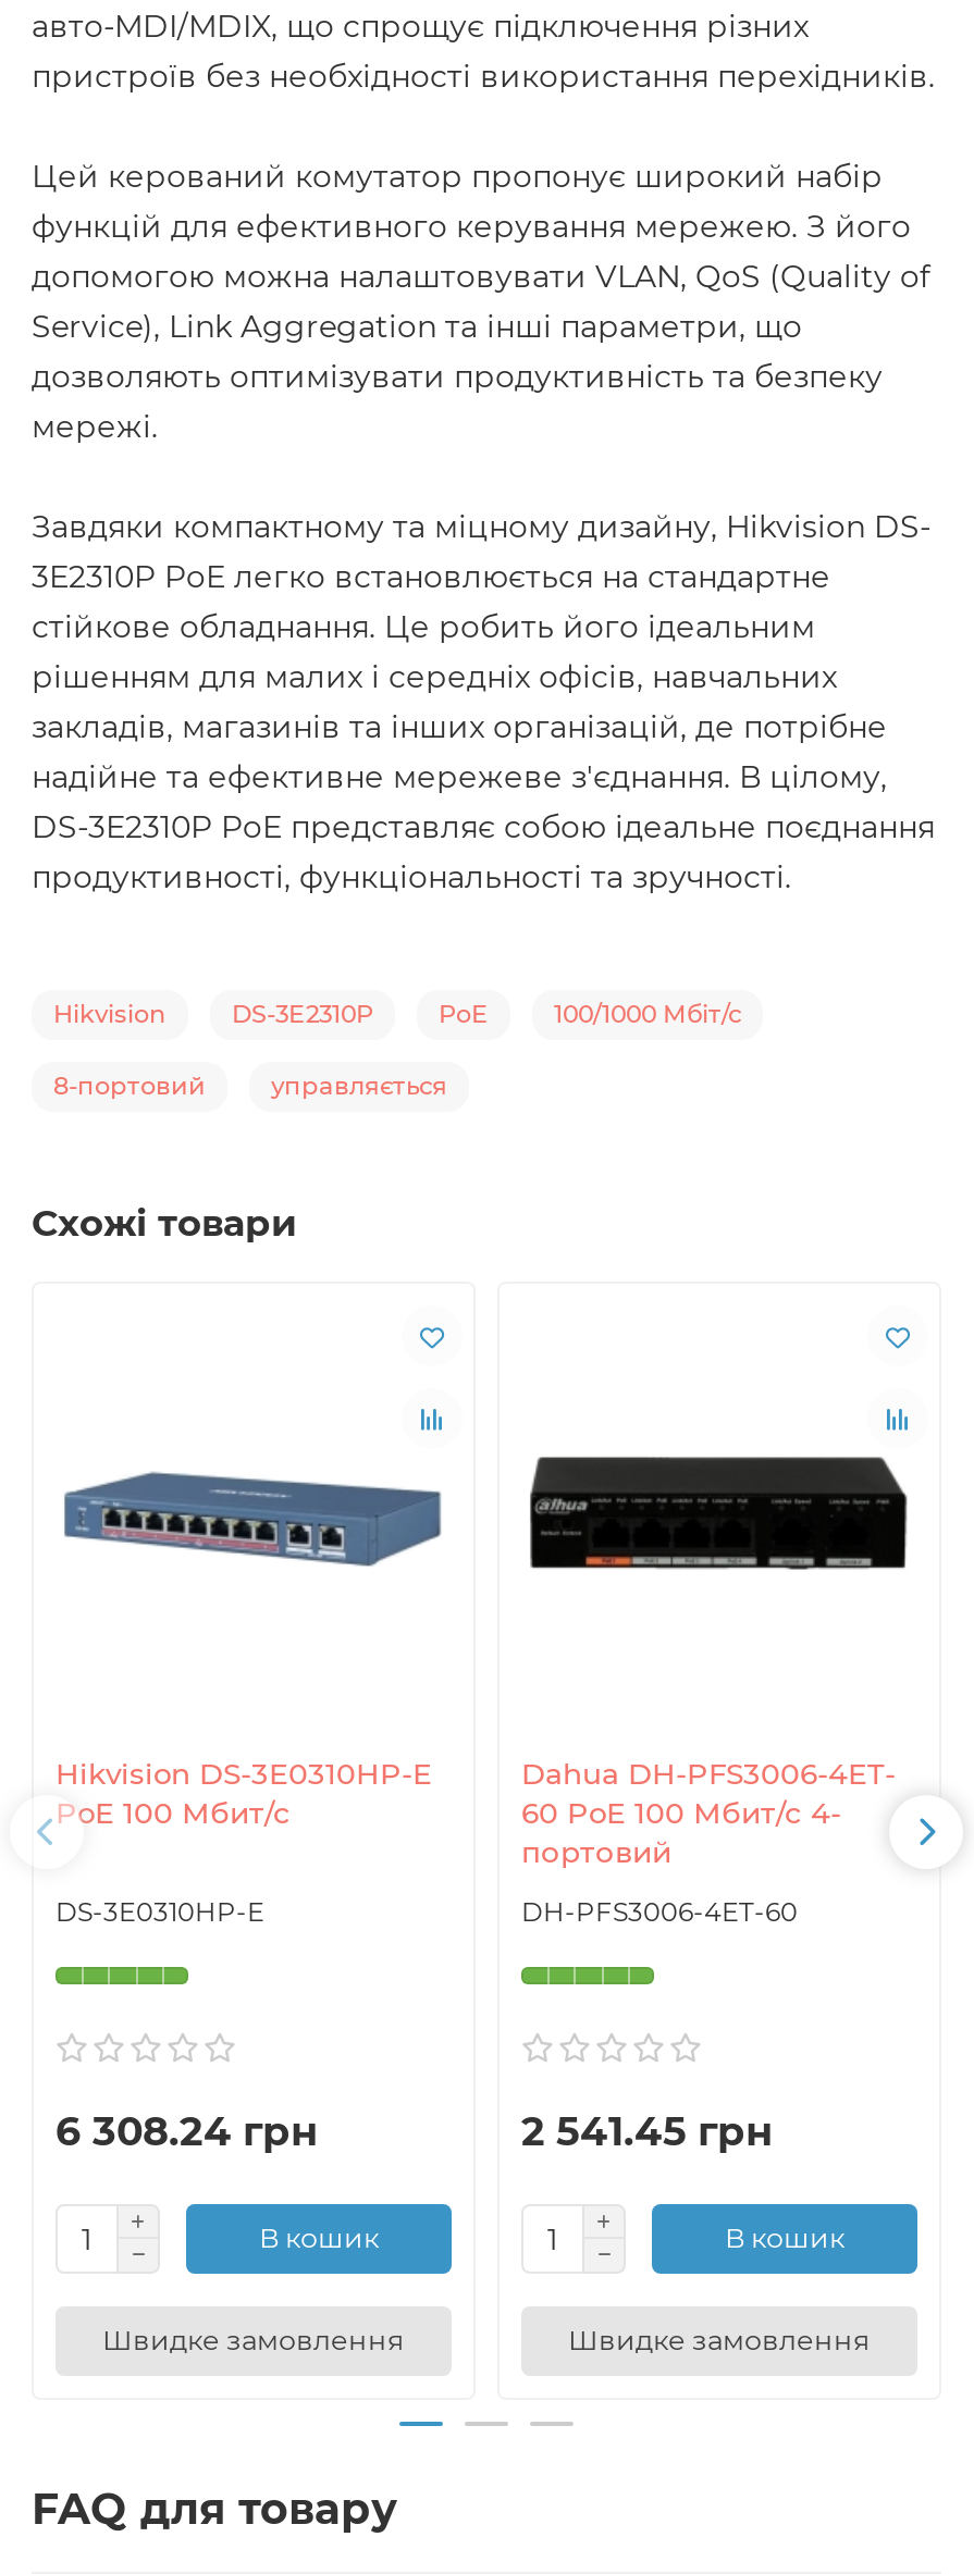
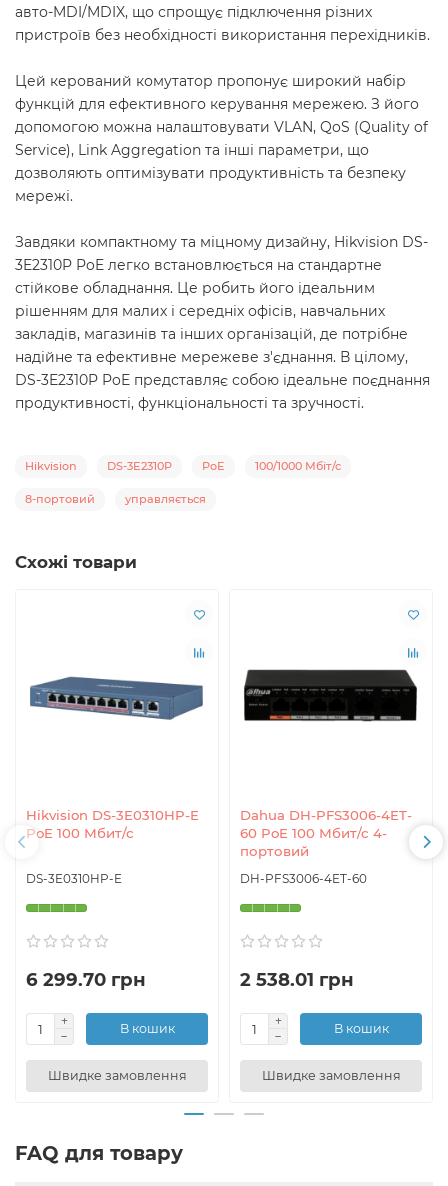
- 6 308.24 грн
+ 6 299.70 грн

- 2 541.45 грн
+ 2 538.01 грн
